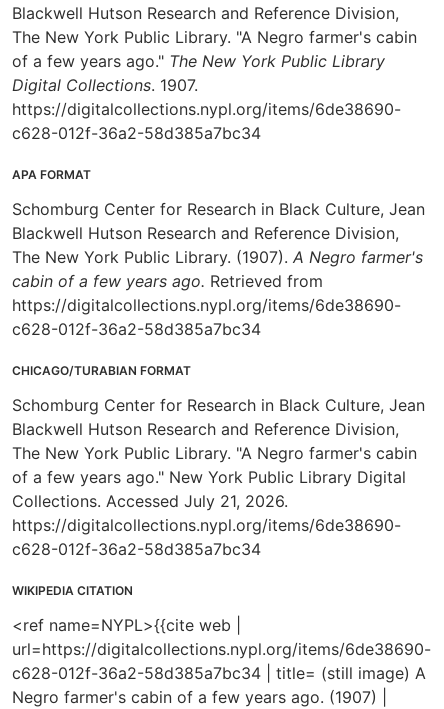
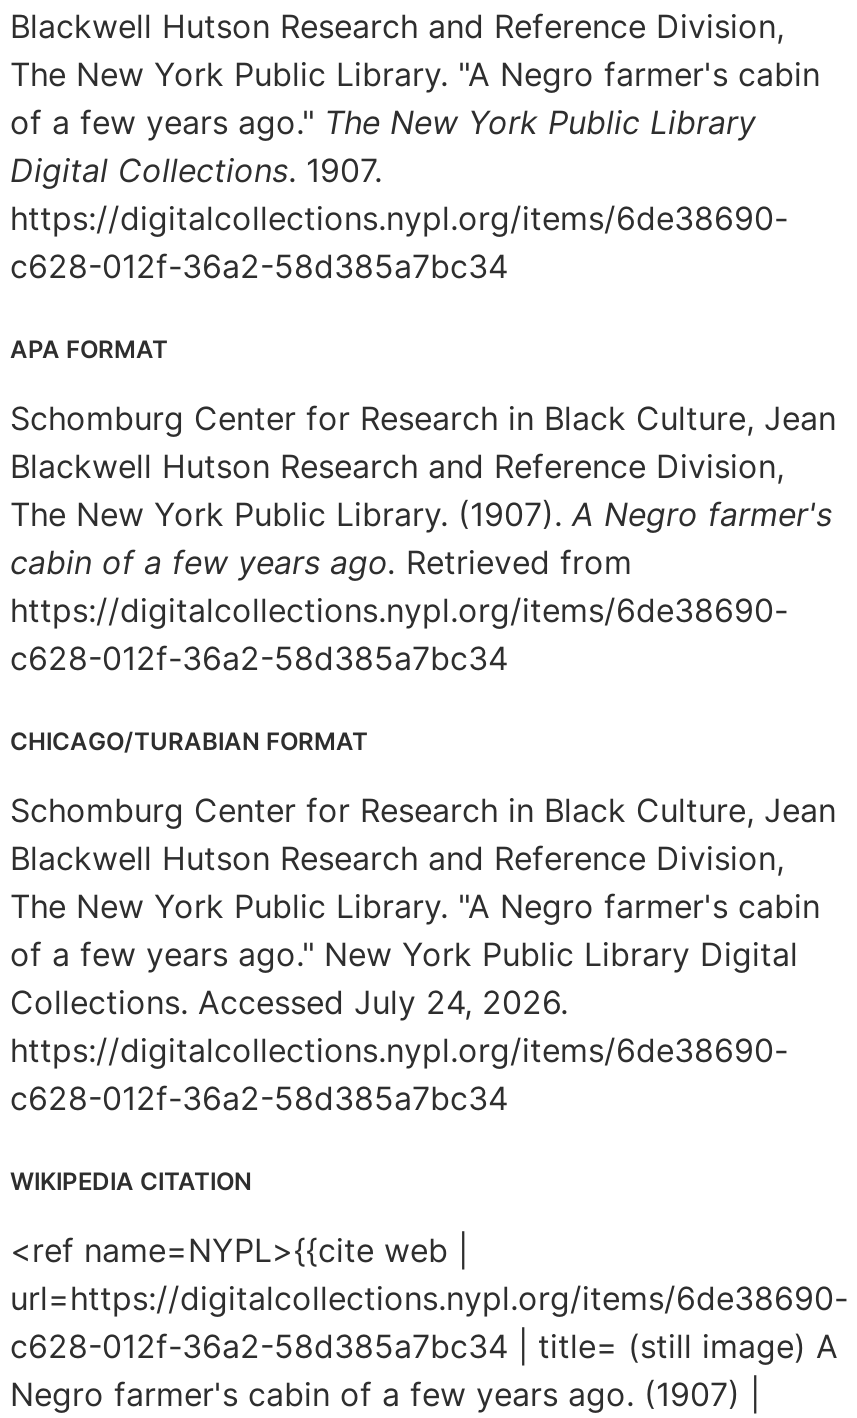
- Collections. Accessed July 21, 2026.
+ Collections. Accessed July 24, 2026.
